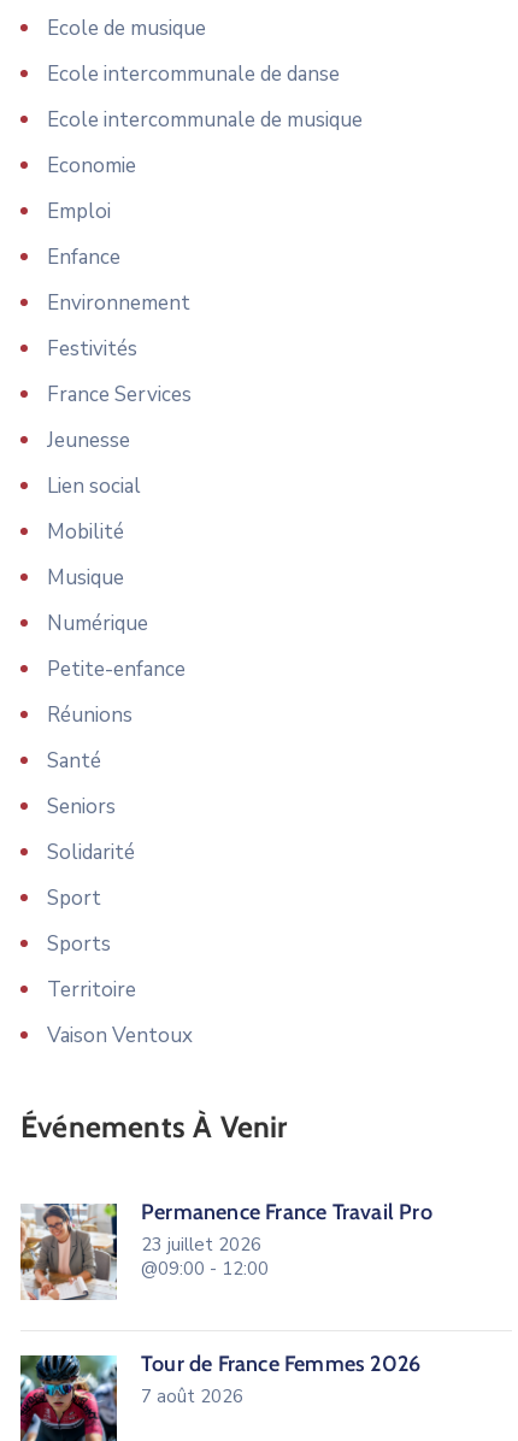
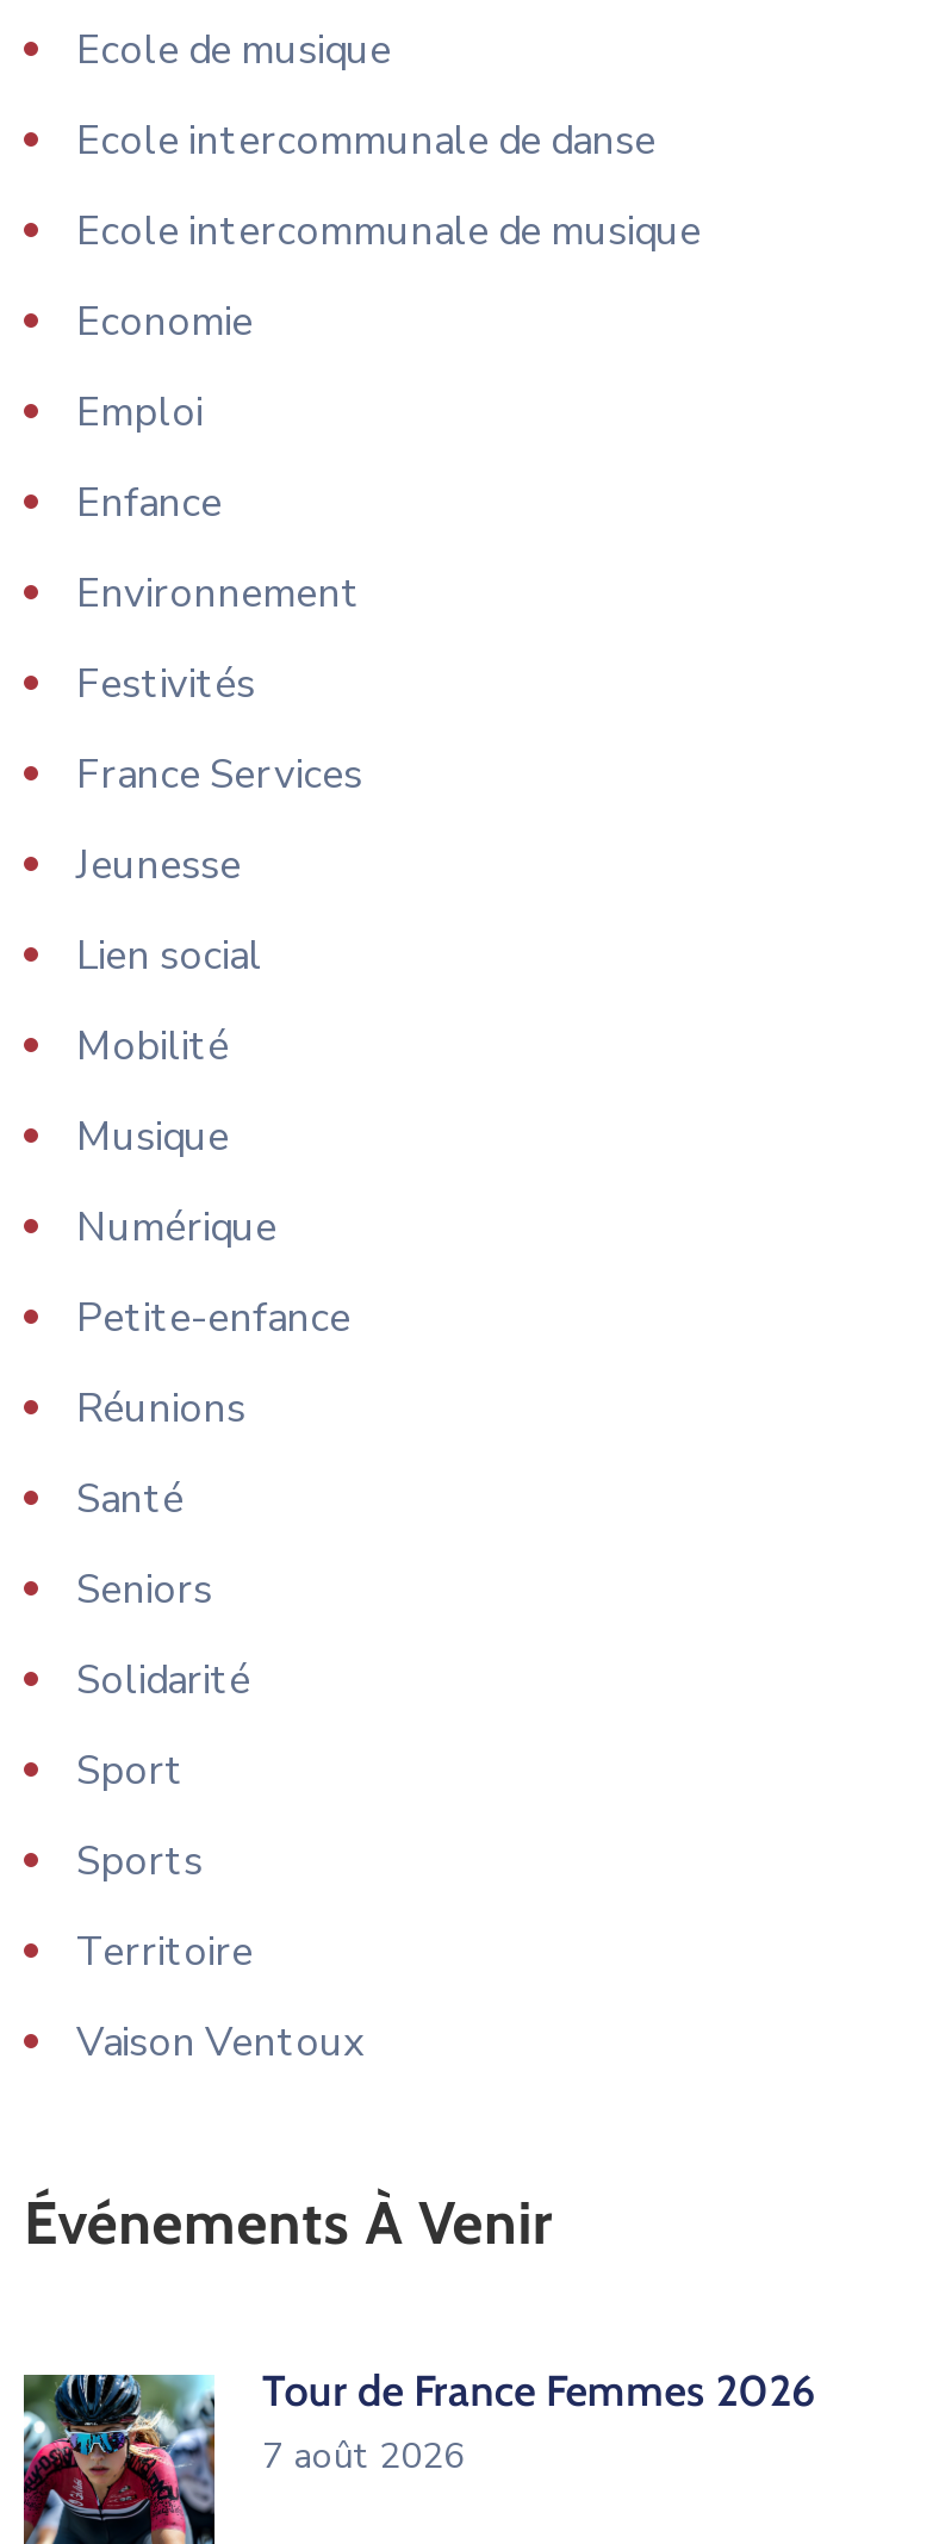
- [image]
- Permanence France Travail Pro
- 23 juillet 2026
- @09:00 - 12:00
